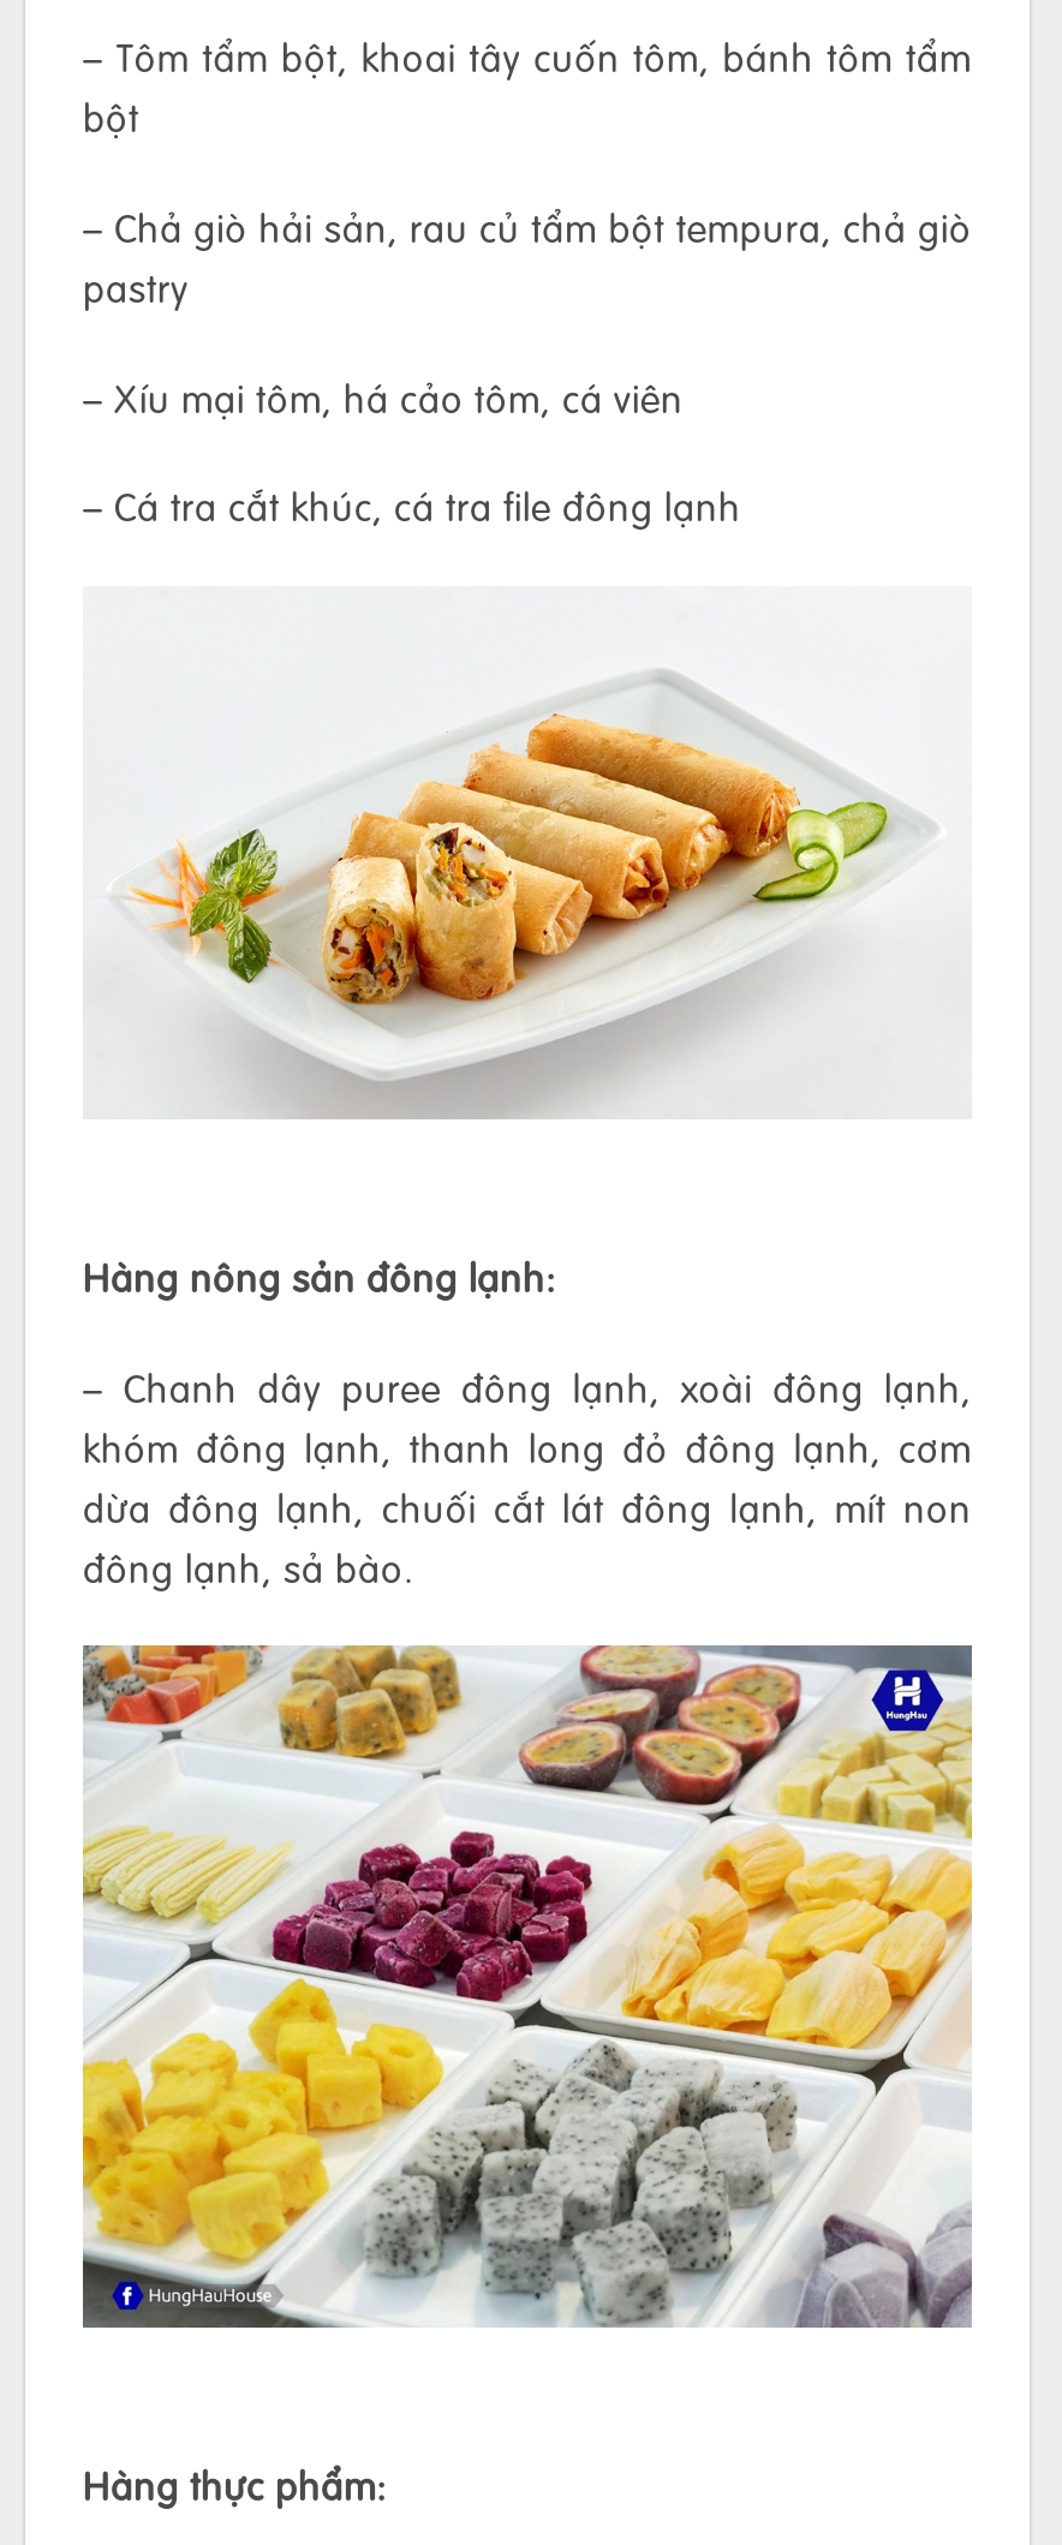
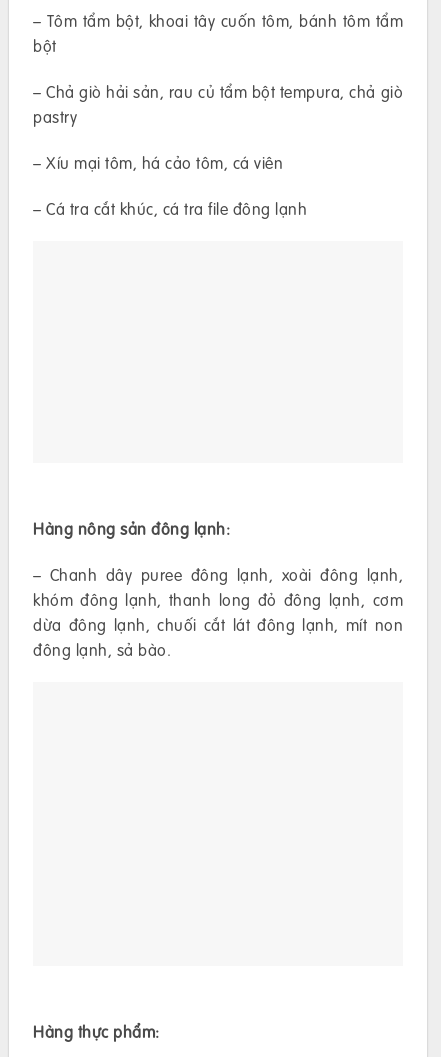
- [image]

- [image]
